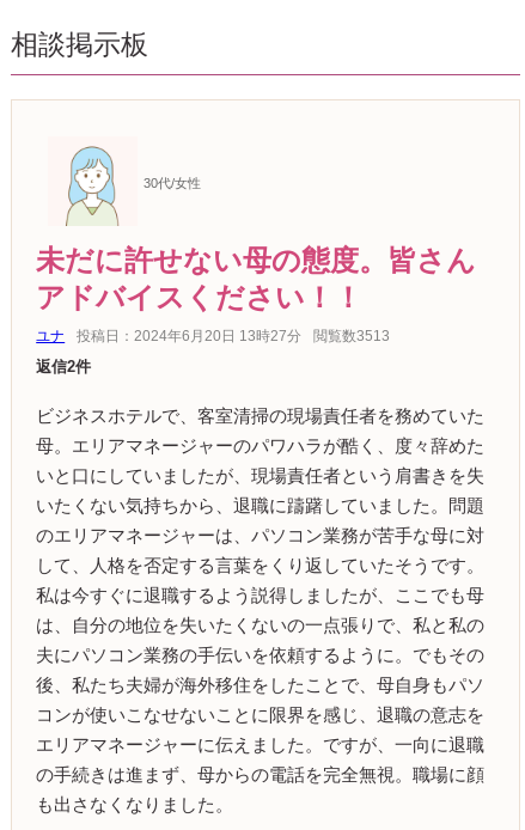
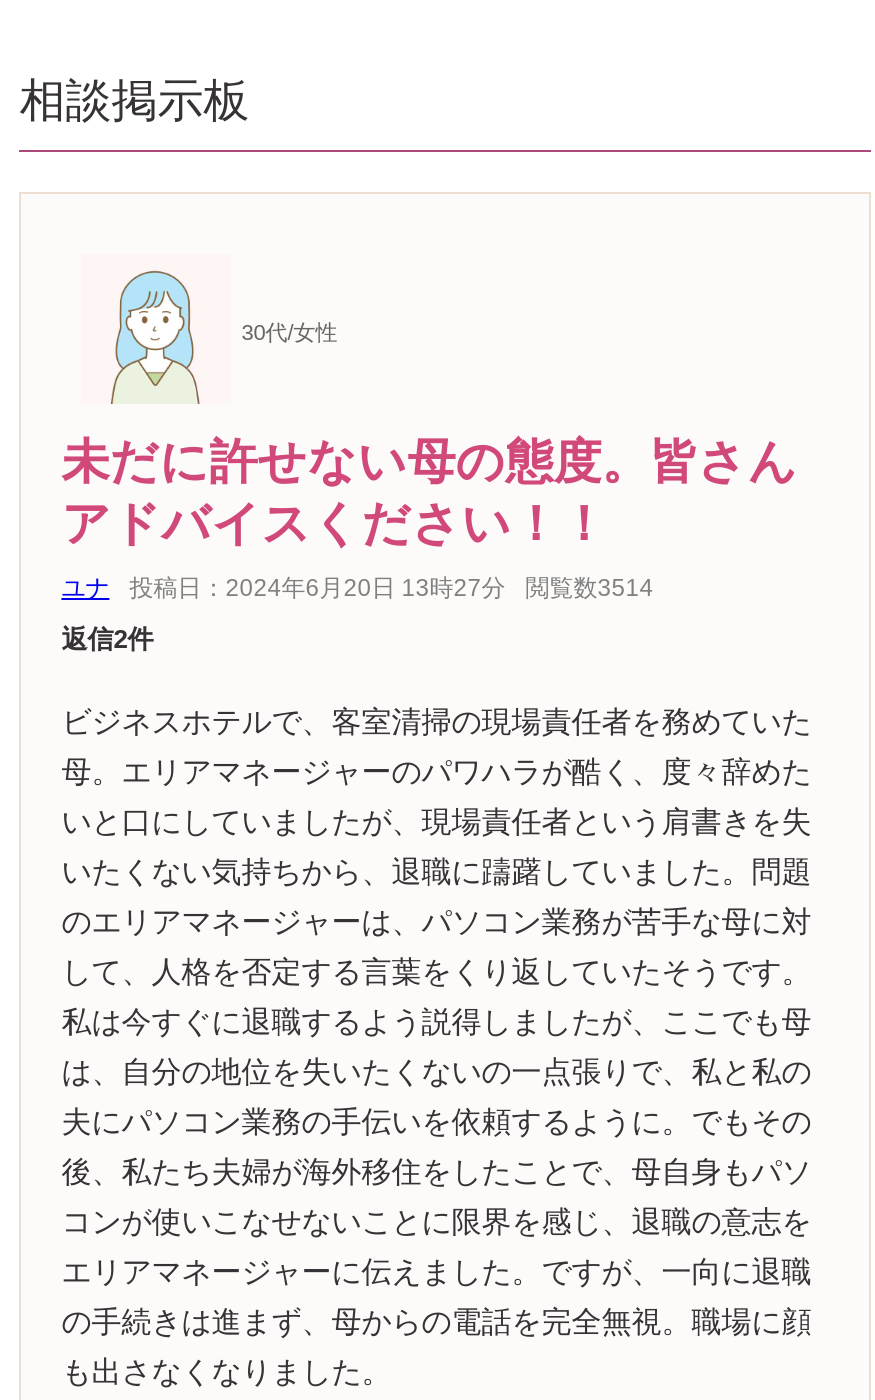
- ユナ 投稿日：2024年6月20日 13時27分 閲覧数3513
+ ユナ 投稿日：2024年6月20日 13時27分 閲覧数3514
